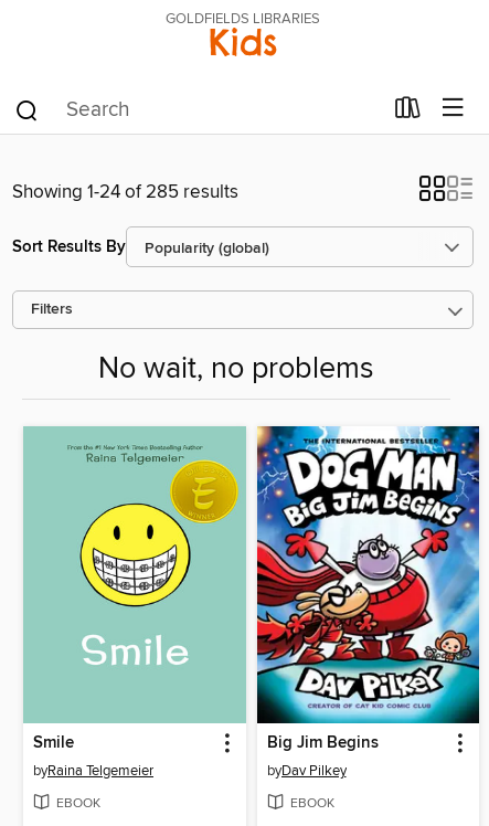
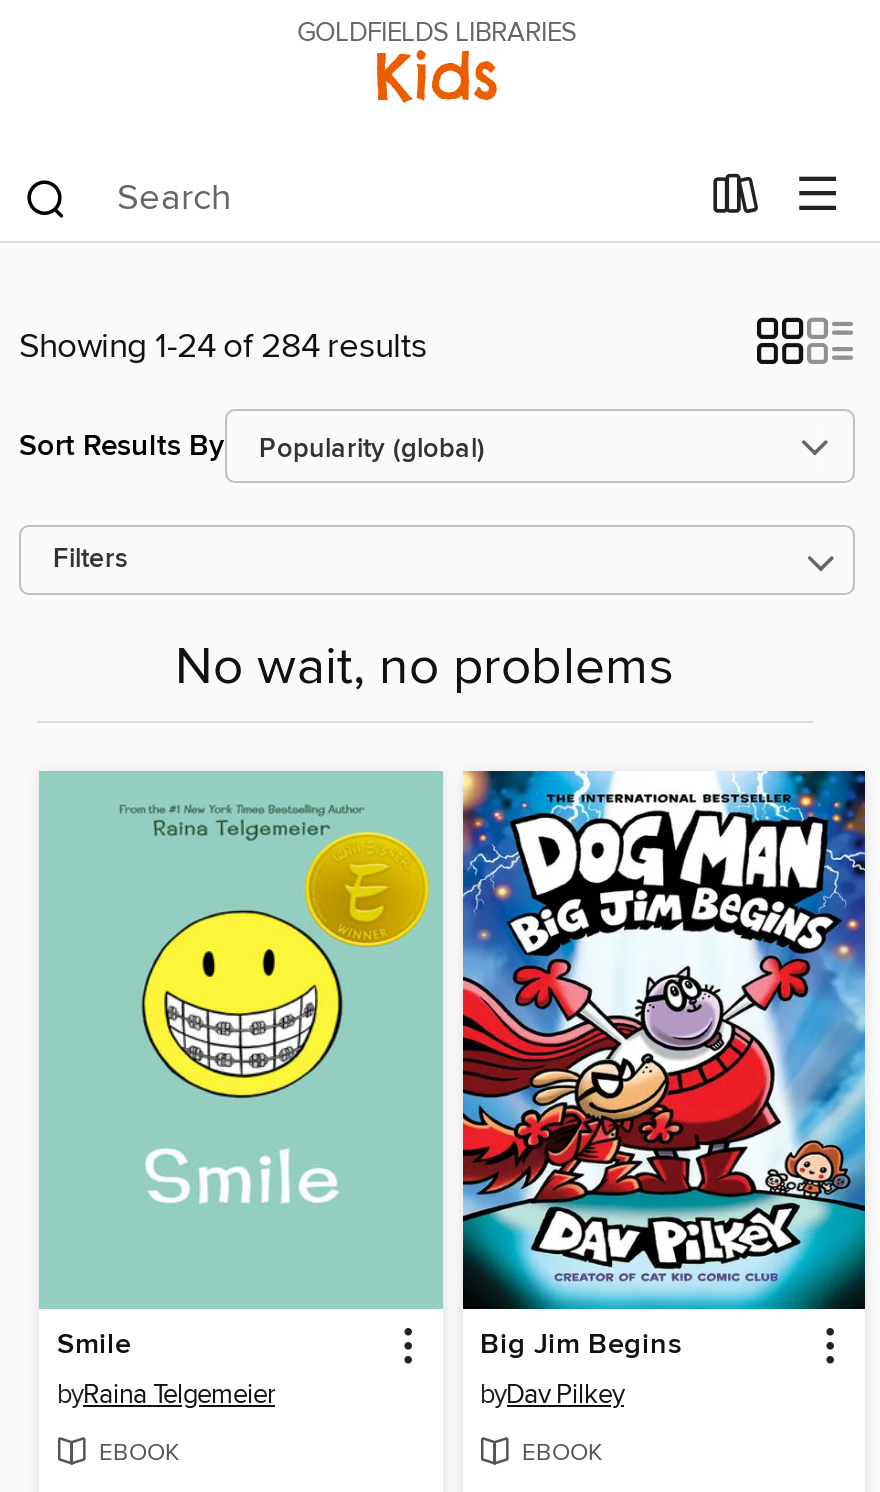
- Showing 1-24 of 285 results
+ Showing 1-24 of 284 results
